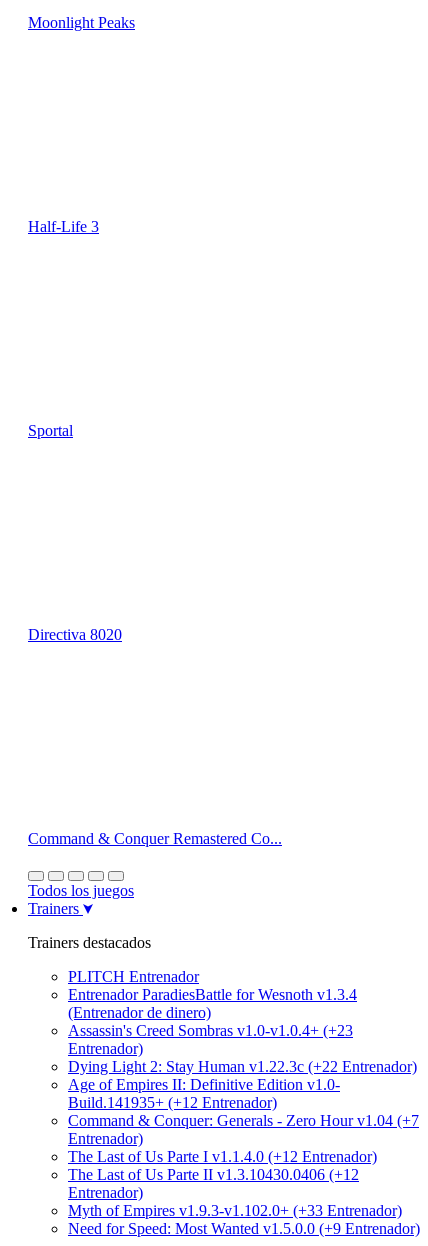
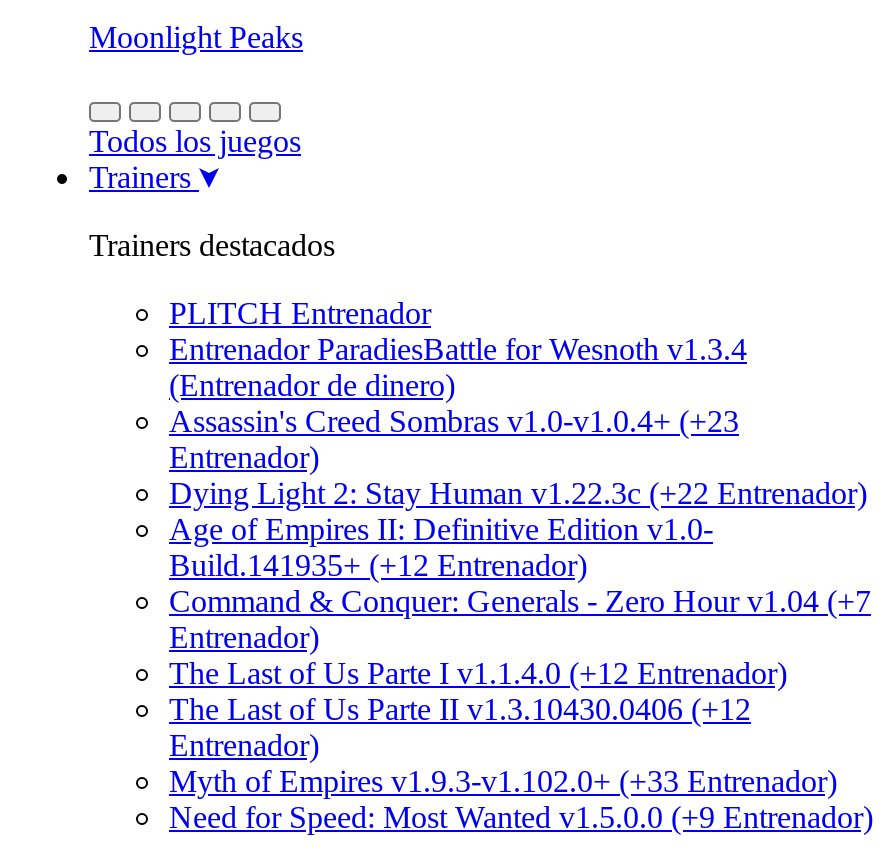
- Half-Life 3

- Sportal

- Directiva 8020

- Command & Conquer Remastered Co...
